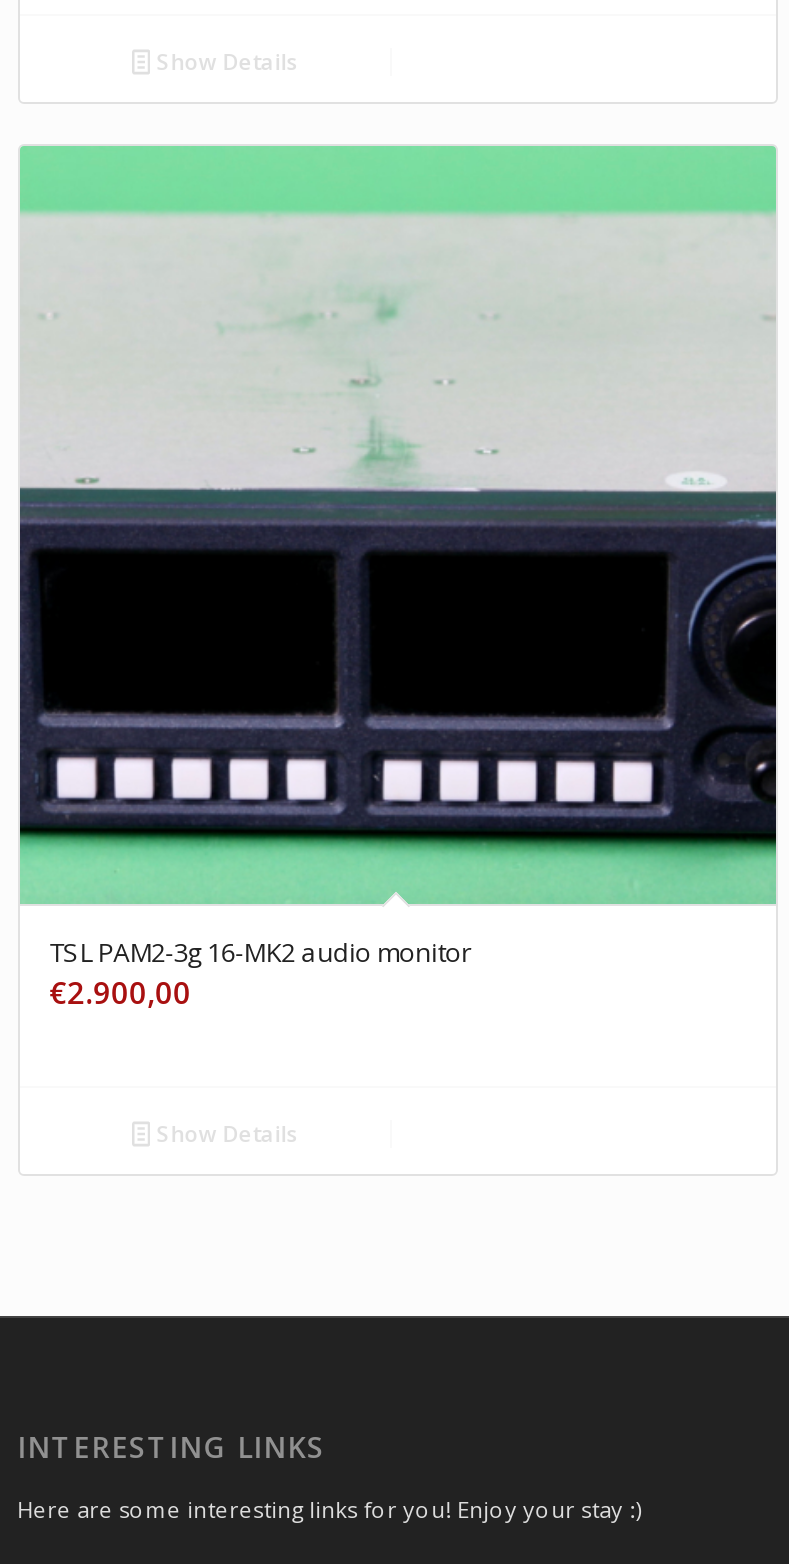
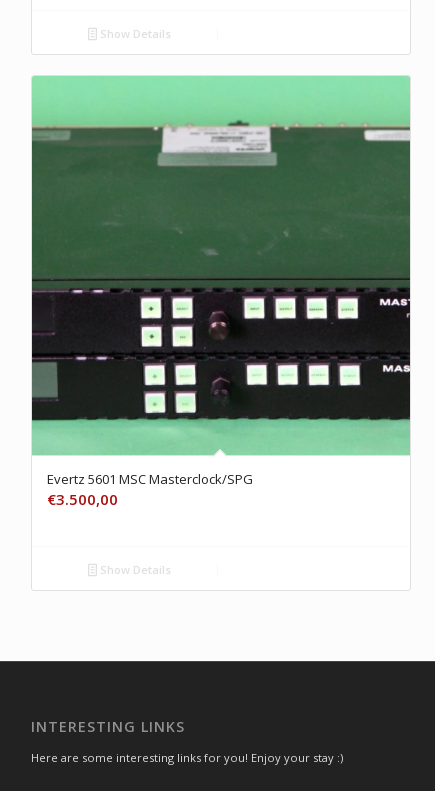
- [image]
- TSL PAM2-3g 16-MK2 audio monitor
- €2.900,00
+ [image]
+ Evertz 5601 MSC Masterclock/SPG
+ €3.500,00
